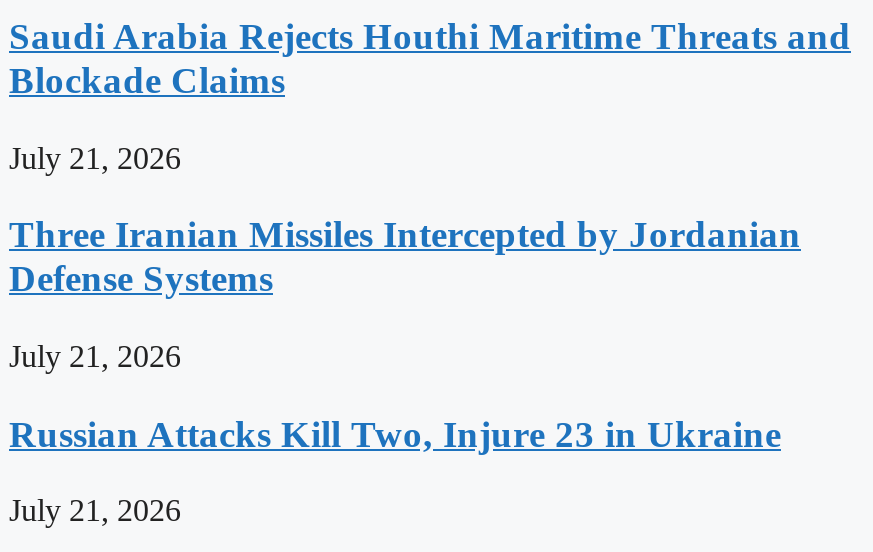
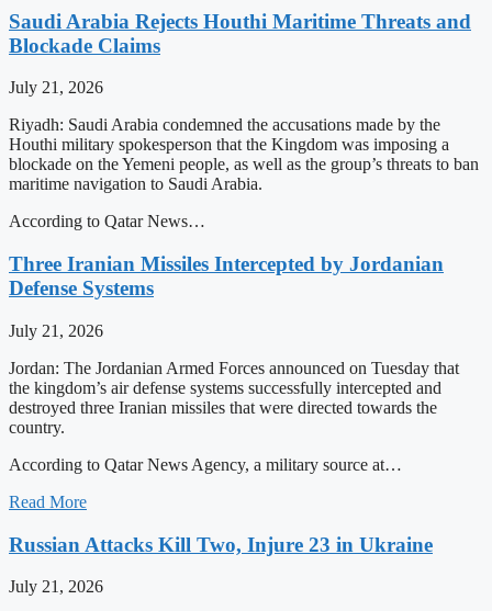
+ Riyadh: Saudi Arabia condemned the accusations made by the
+ Houthi military spokesperson that the Kingdom was imposing a
+ blockade on the Yemeni people, as well as the group’s threats to ban
+ maritime navigation to Saudi Arabia.
+ According to Qatar News…

+ Jordan: The Jordanian Armed Forces announced on Tuesday that
+ the kingdom’s air defense systems successfully intercepted and
+ destroyed three Iranian missiles that were directed towards the
+ country.
+ According to Qatar News Agency, a military source at…
+ Read More
